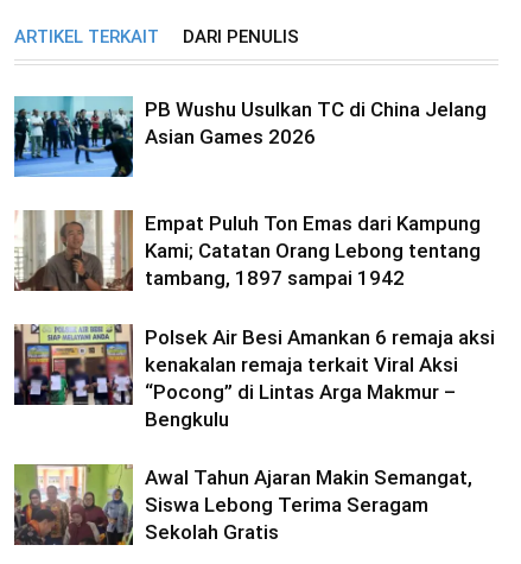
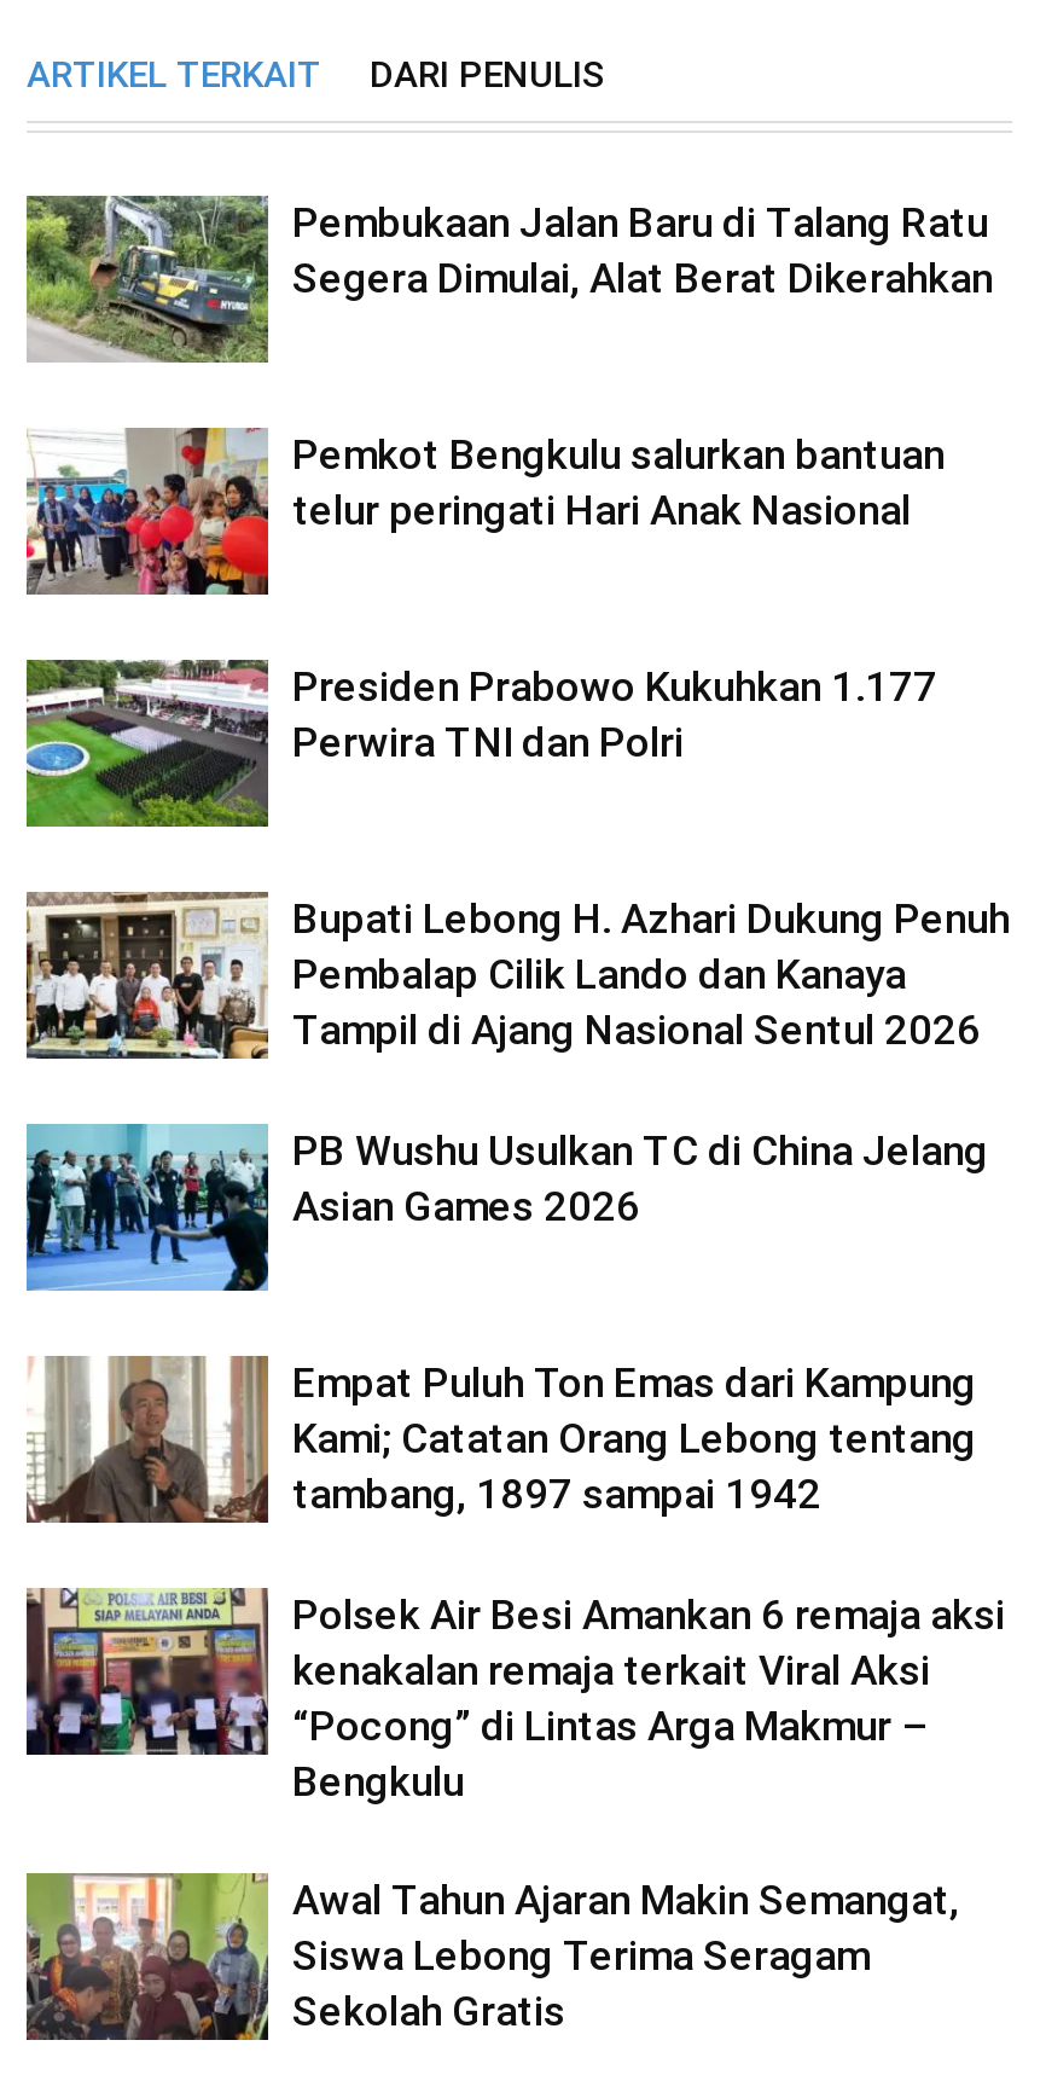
+ [image]
+ Pembukaan Jalan Baru di Talang Ratu
+ Segera Dimulai, Alat Berat Dikerahkan

+ [image]
+ Pemkot Bengkulu salurkan bantuan
+ telur peringati Hari Anak Nasional

+ [image]
+ Presiden Prabowo Kukuhkan 1.177
+ Perwira TNI dan Polri

+ [image]
+ Bupati Lebong H. Azhari Dukung Penuh
+ Pembalap Cilik Lando dan Kanaya
+ Tampil di Ajang Nasional Sentul 2026
